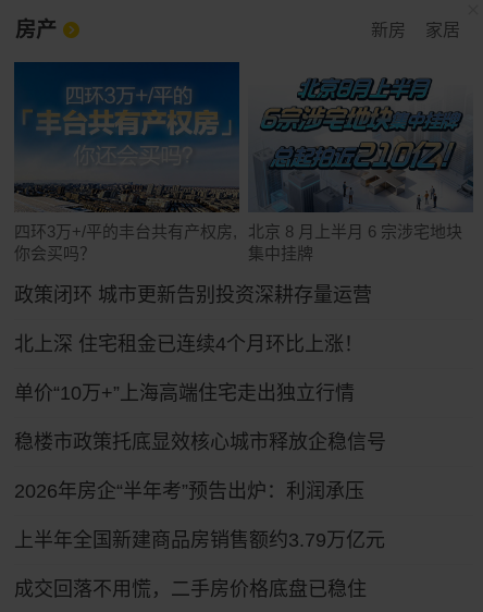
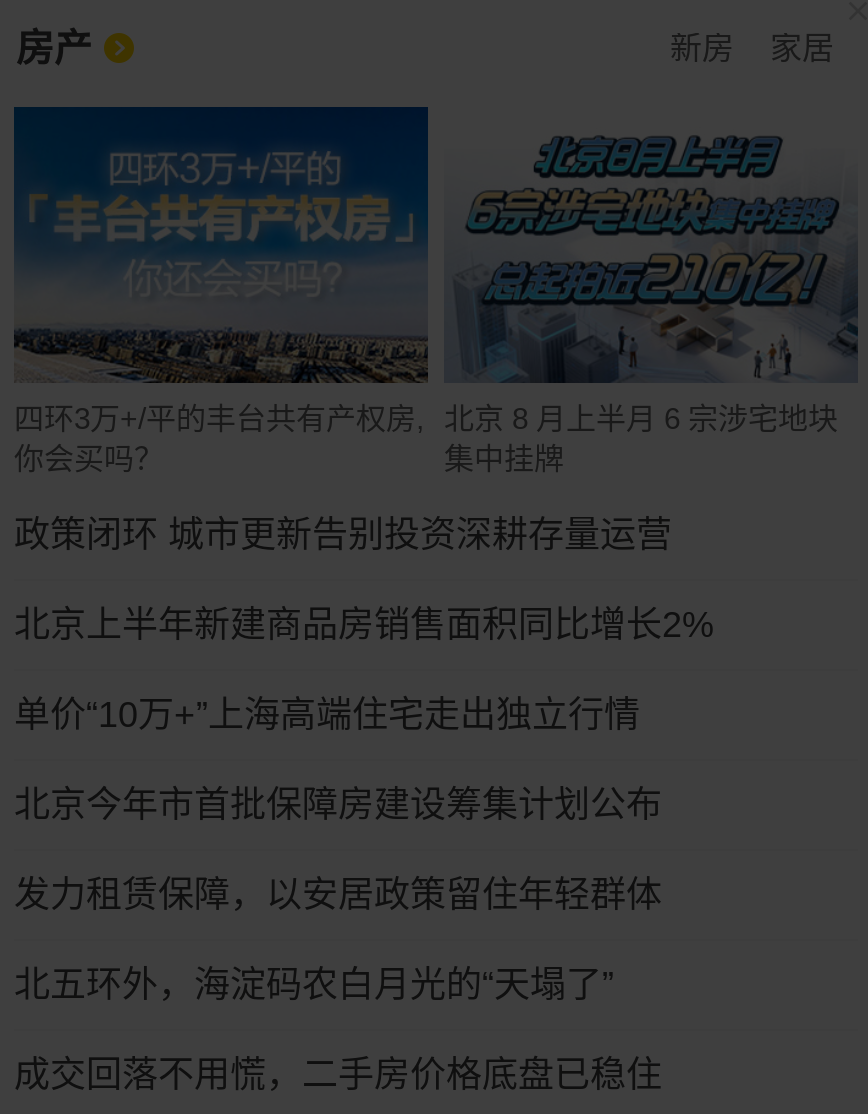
- 北上深 住宅租金已连续4个月环比上涨！
+ 北京上半年新建商品房销售面积同比增长2%

- 稳楼市政策托底显效核心城市释放企稳信号
+ 北京今年市首批保障房建设筹集计划公布

- 2026年房企“半年考”预告出炉：利润承压
+ 发力租赁保障，以安居政策留住年轻群体

- 上半年全国新建商品房销售额约3.79万亿元
+ 北五环外，海淀码农白月光的“天塌了”
